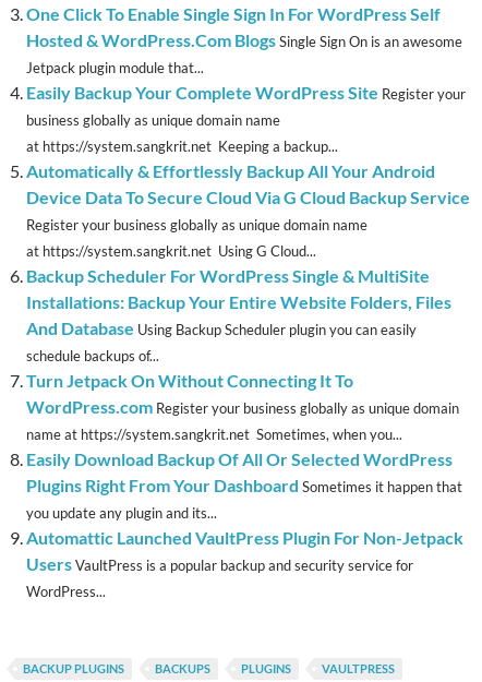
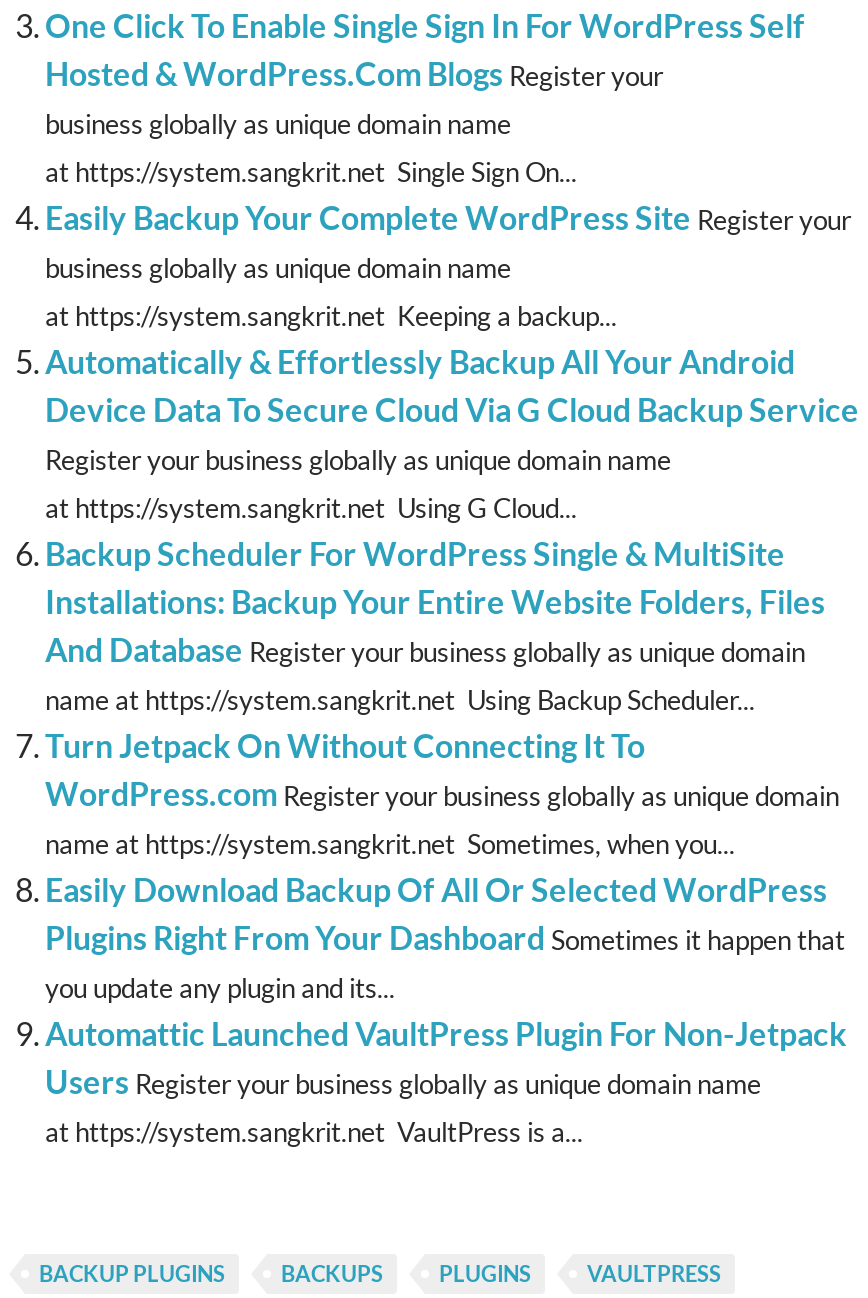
- Hosted & WordPress.Com Blogs Single Sign On is an awesome
- Jetpack plugin module that...
+ Hosted & WordPress.Com Blogs Register your
+ business globally as unique domain name
+ at https://system.sangkrit.net Single Sign On...

- And Database Using Backup Scheduler plugin you can easily
- schedule backups of...
+ And Database Register your business globally as unique domain
+ name at https://system.sangkrit.net Using Backup Scheduler...

- Users VaultPress is a popular backup and security service for
- WordPress...
+ Users Register your business globally as unique domain name
+ at https://system.sangkrit.net VaultPress is a...
